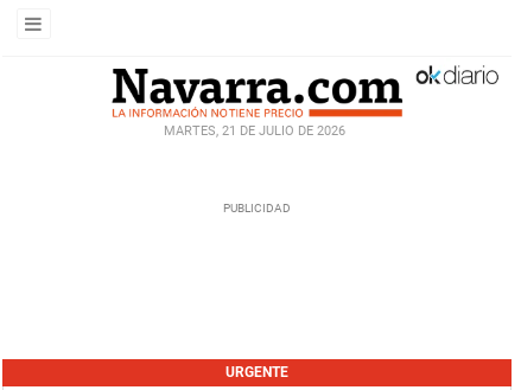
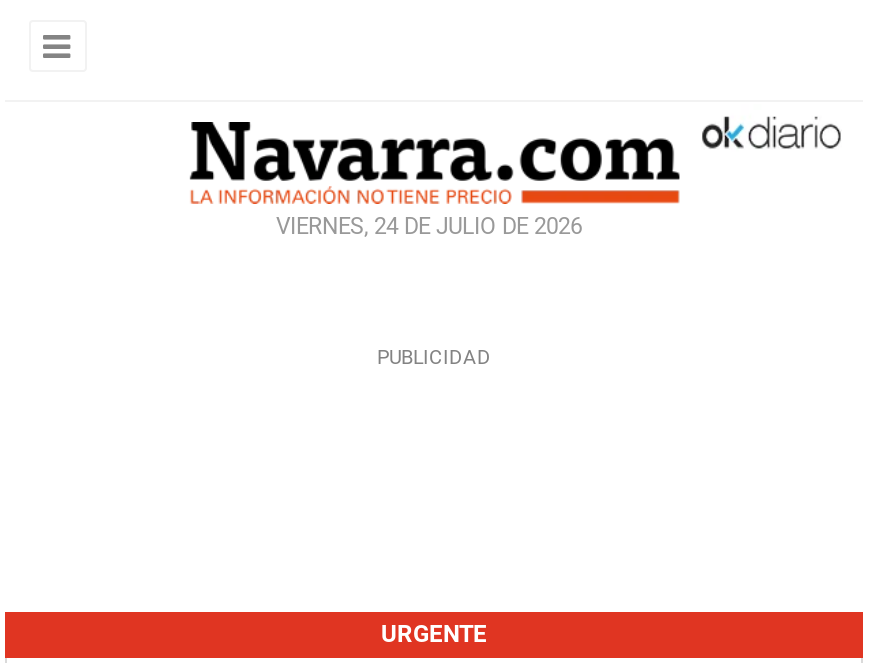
- MARTES, 21 DE JULIO DE 2026
+ VIERNES, 24 DE JULIO DE 2026
